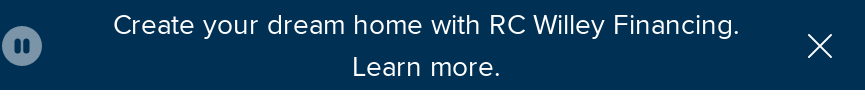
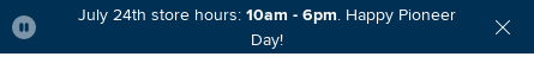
- Create your dream home with RC Willey Financing.
- Learn more.
+ July 24th store hours: 10am - 6pm. Happy Pioneer
+ Day!
